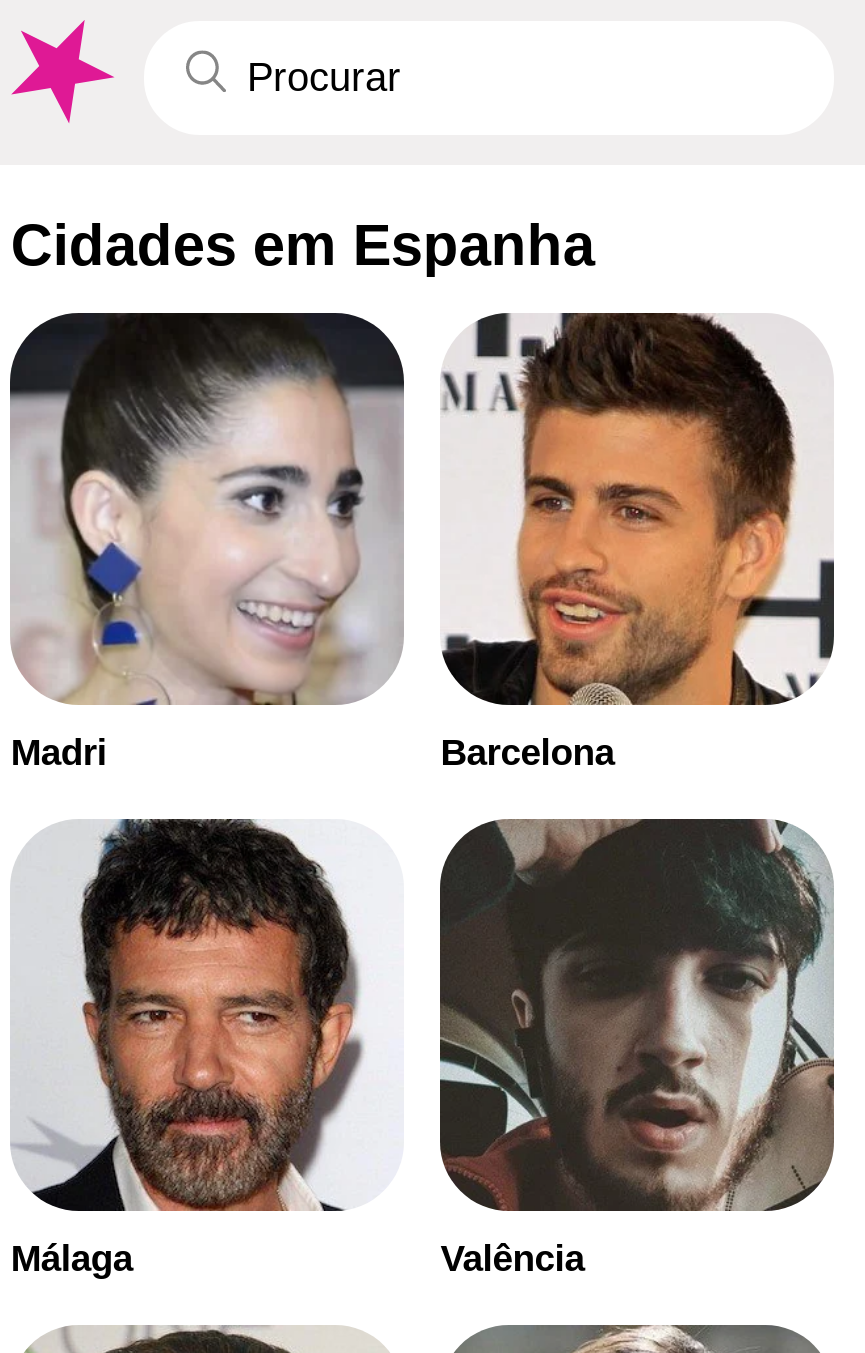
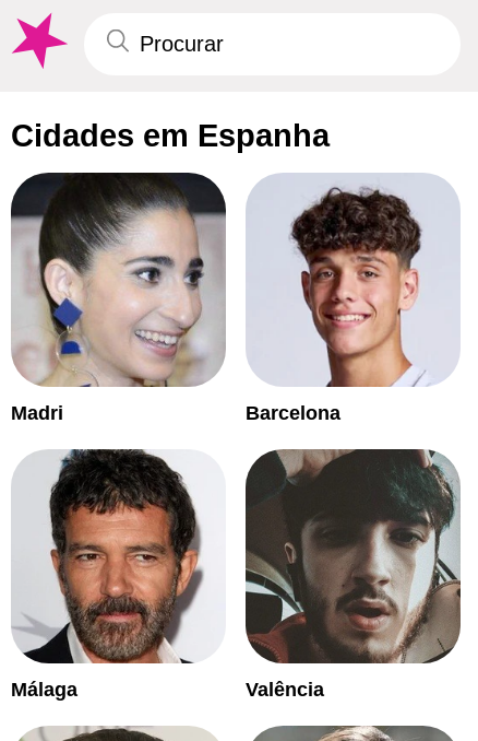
- [image]
+ [image]
